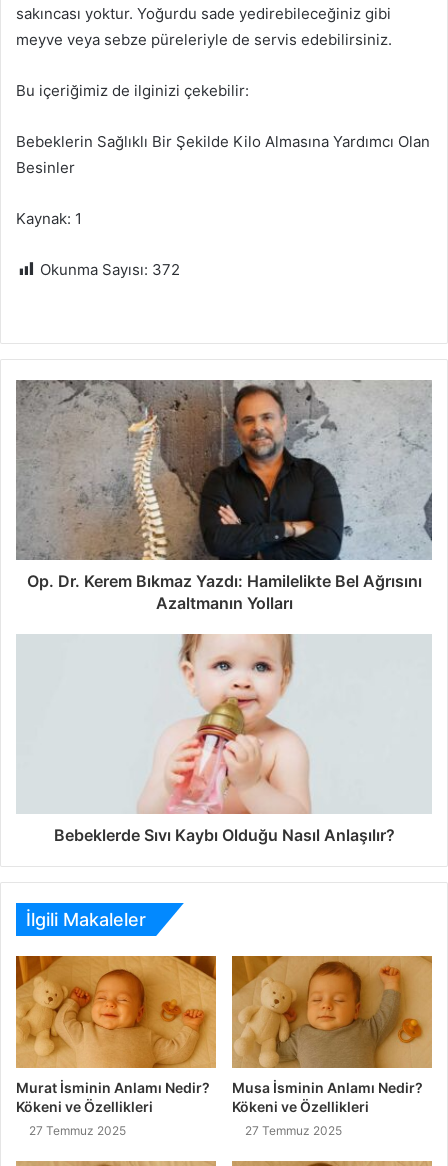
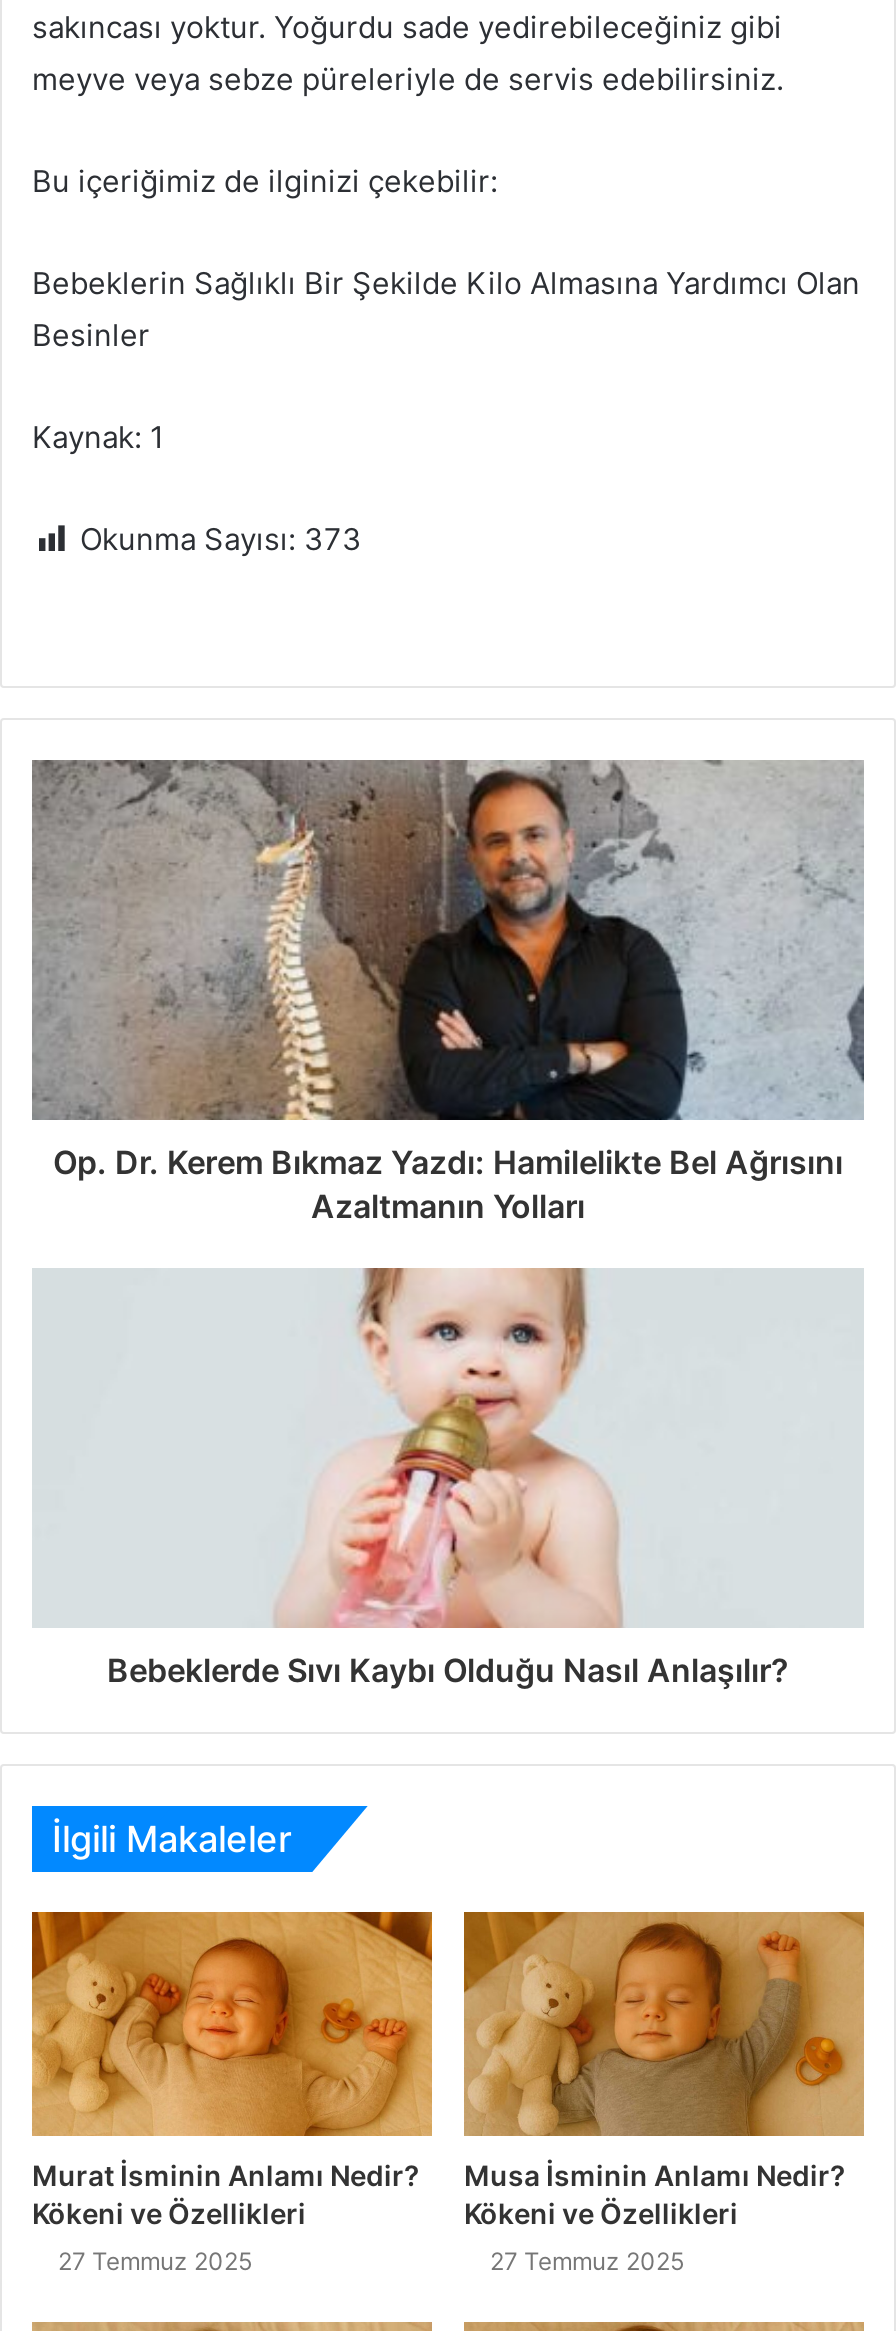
- Okunma Sayısı: 372
+ Okunma Sayısı: 373
